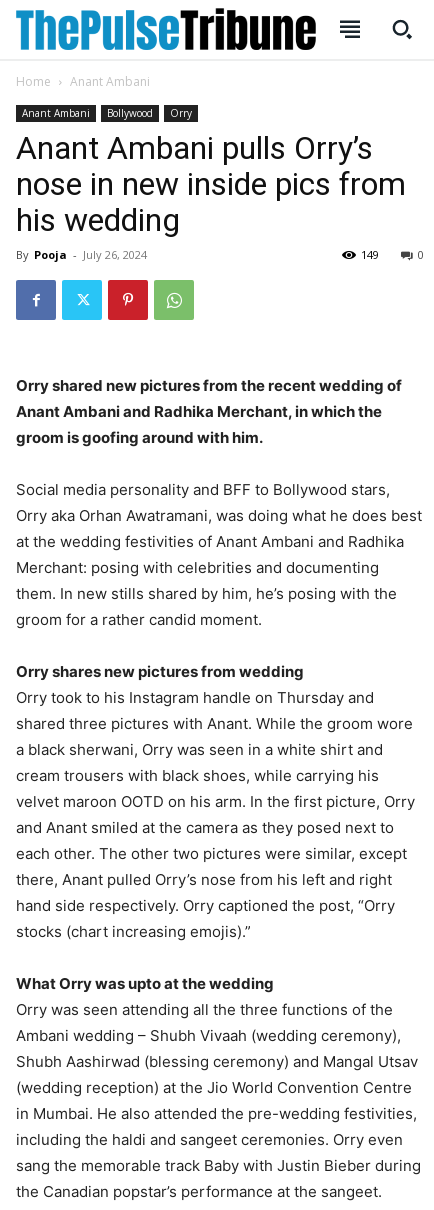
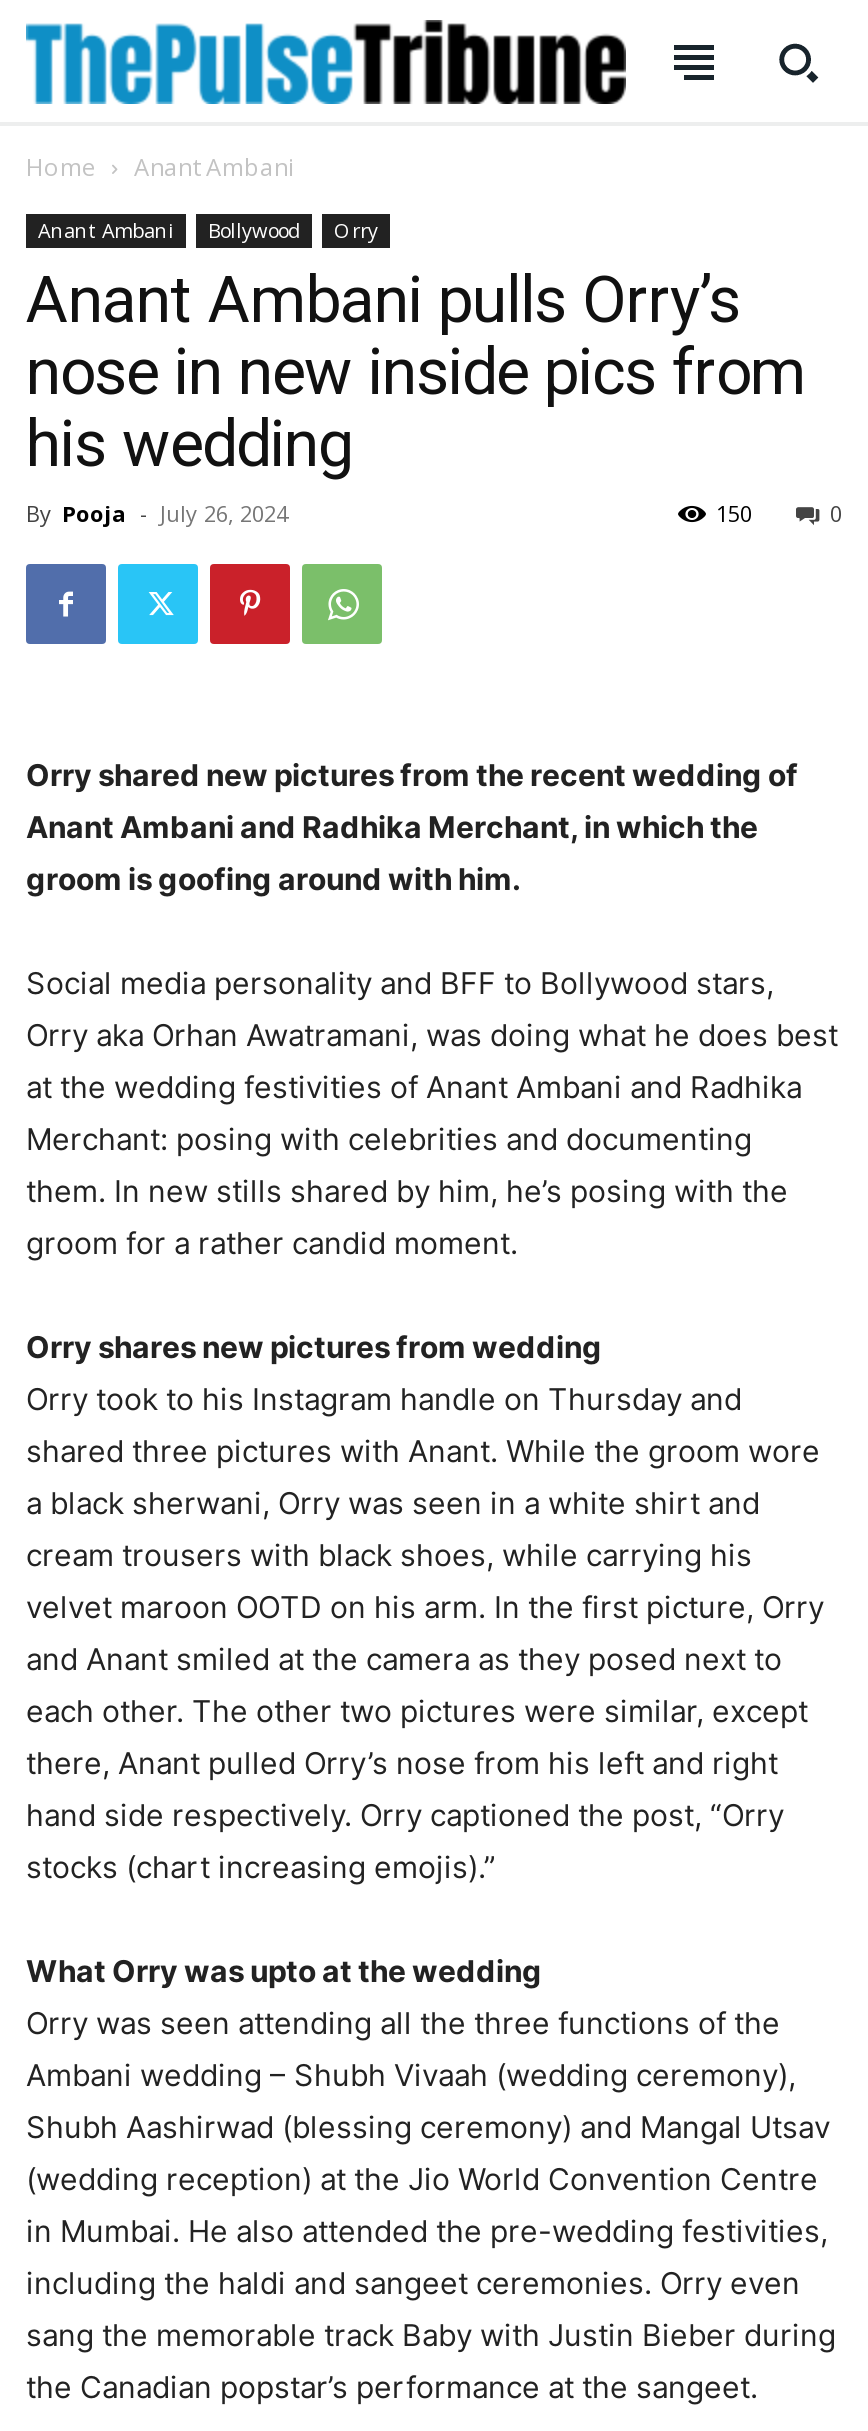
- 149
+ 150
